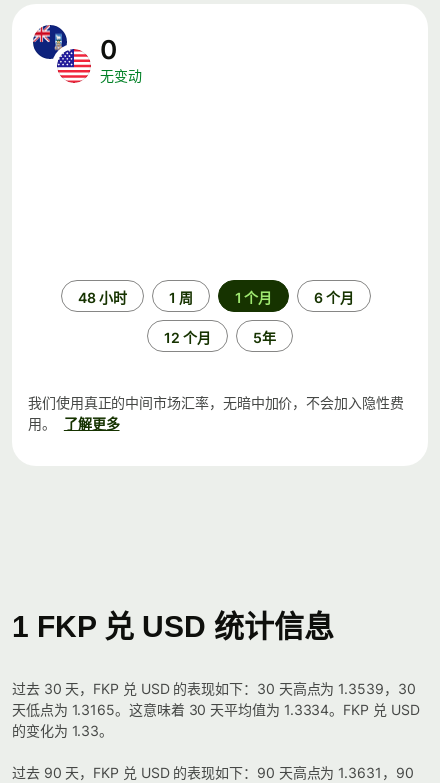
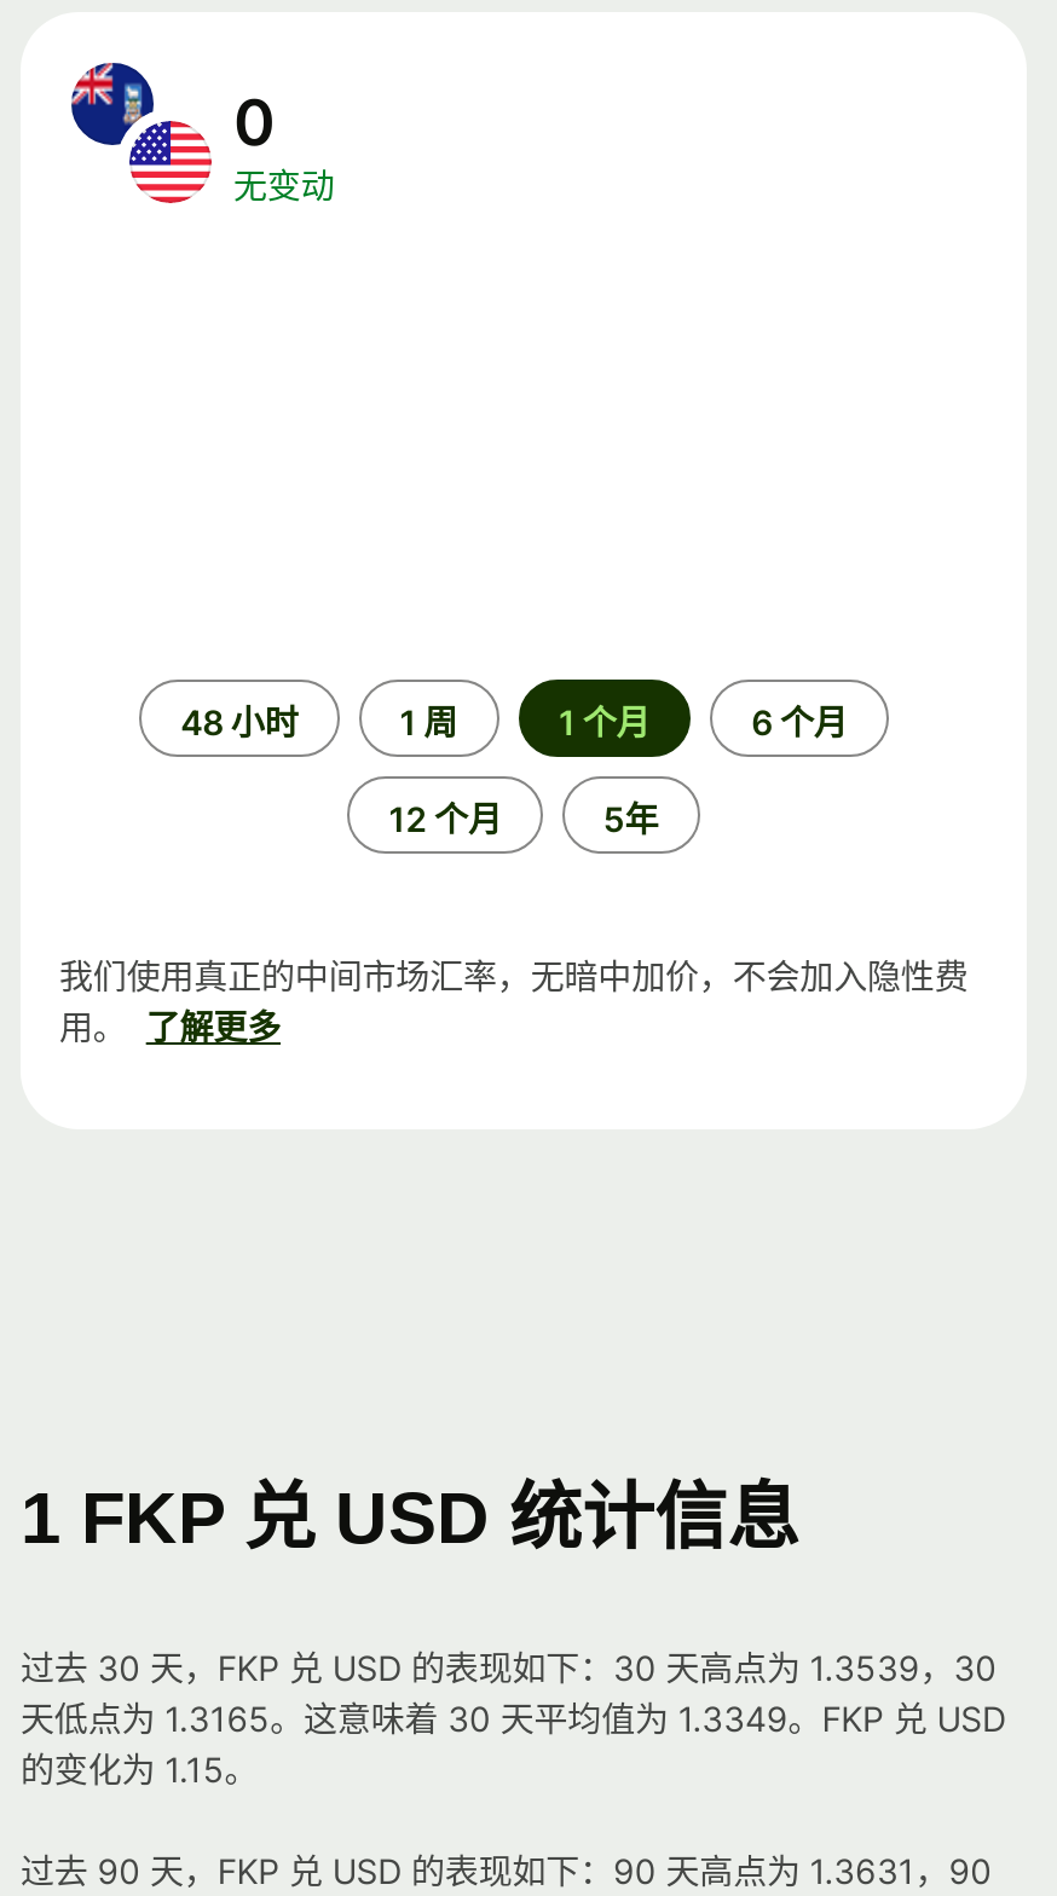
- 天低点为 1.3165。这意味着 30 天平均值为 1.3334。FKP 兑 USD
+ 天低点为 1.3165。这意味着 30 天平均值为 1.3349。FKP 兑 USD

- 的变化为 1.33。
+ 的变化为 1.15。
